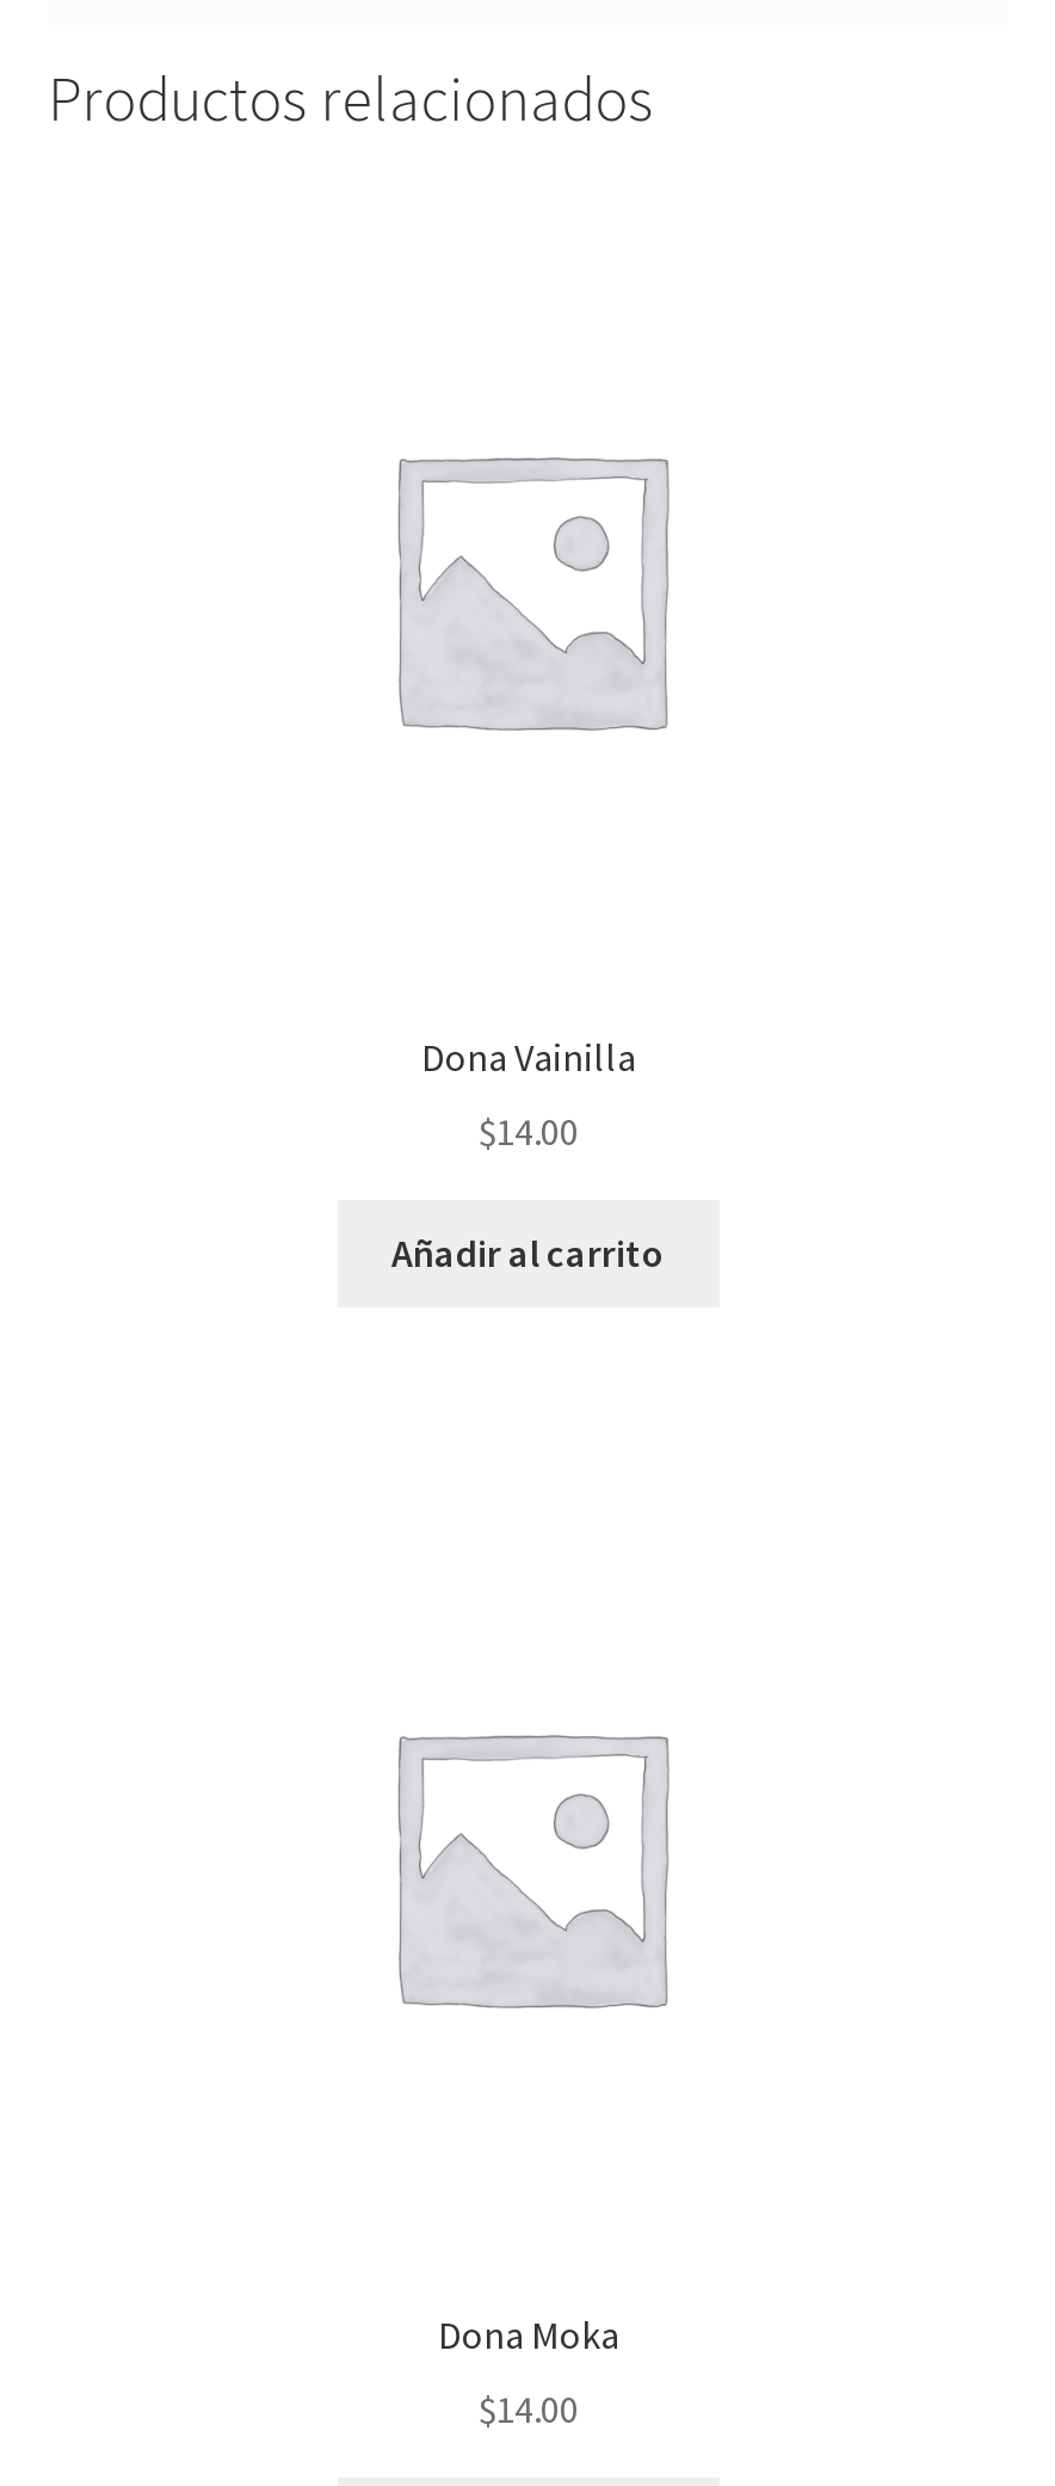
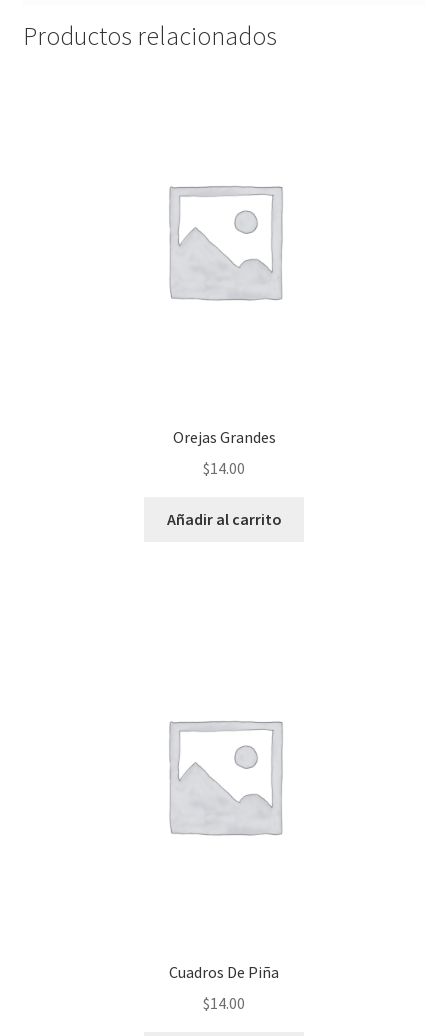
- Dona Vainilla
+ Orejas Grandes

- Dona Moka
+ Cuadros De Piña
